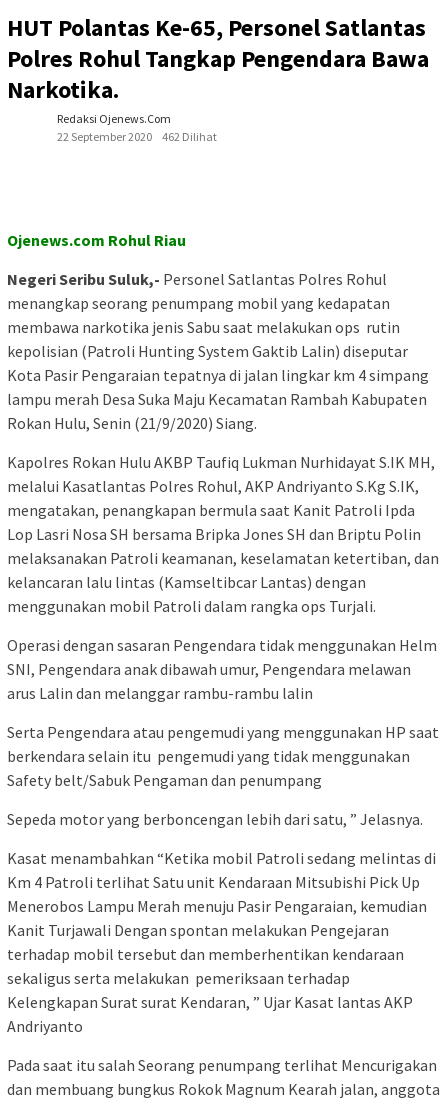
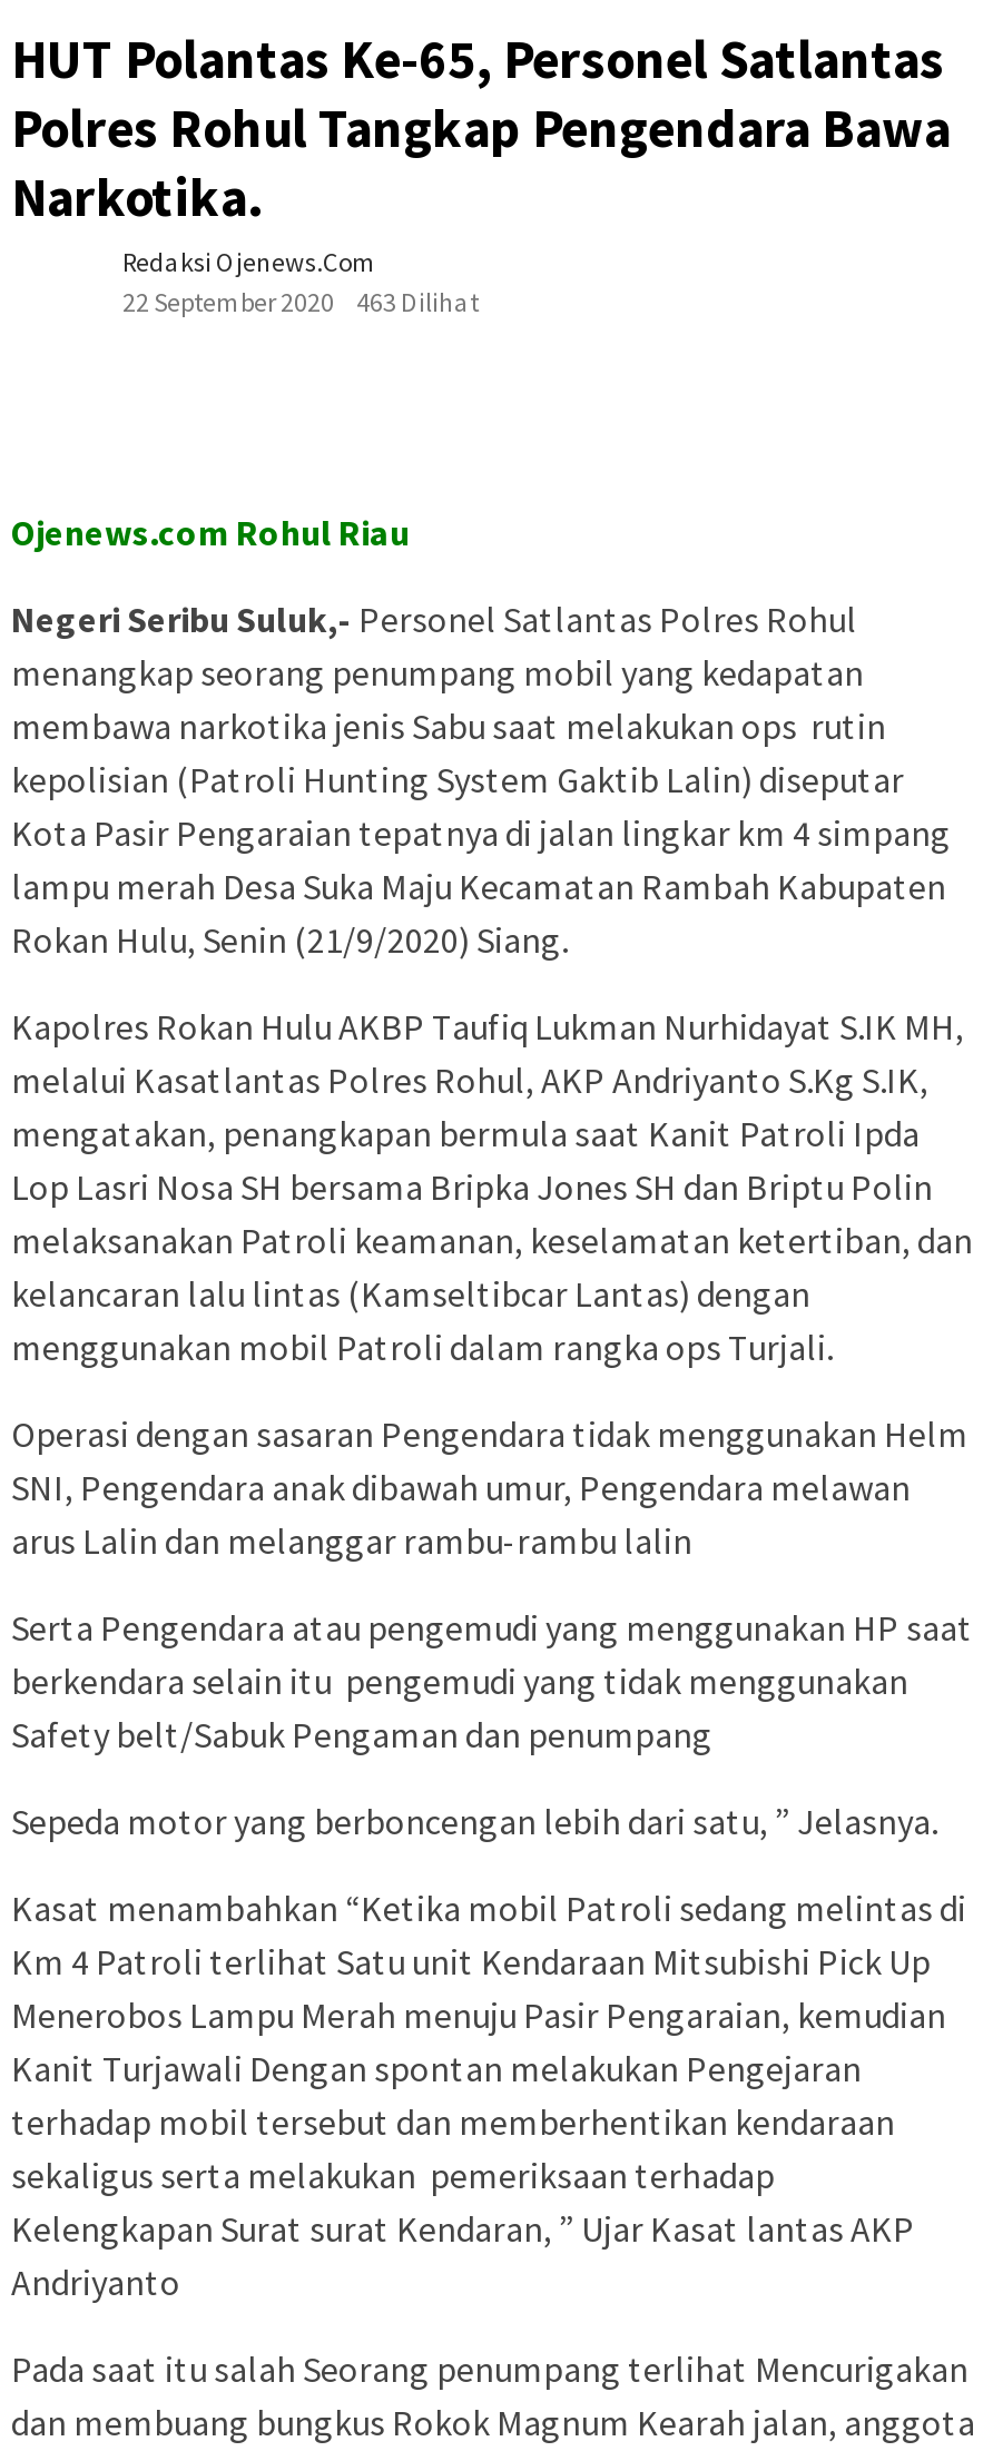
- 22 September 2020 462 Dilihat
+ 22 September 2020 463 Dilihat
